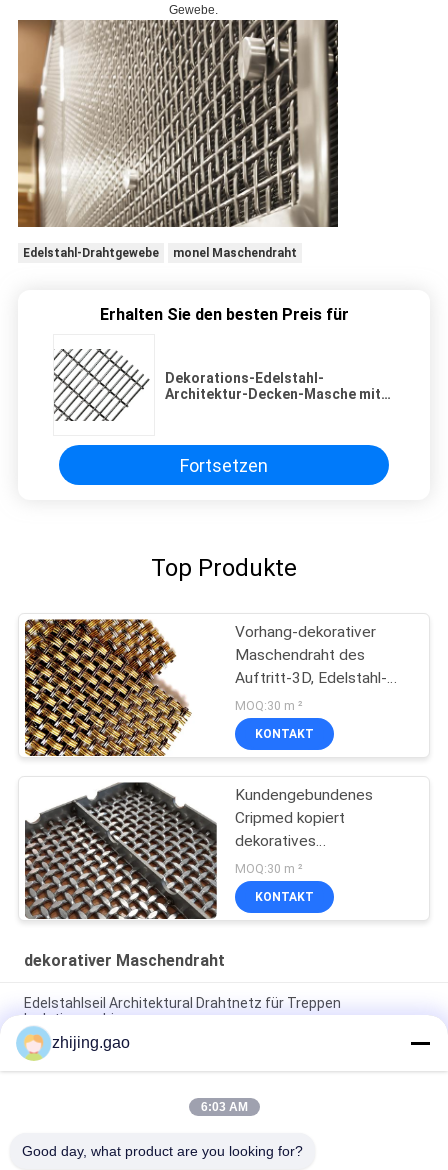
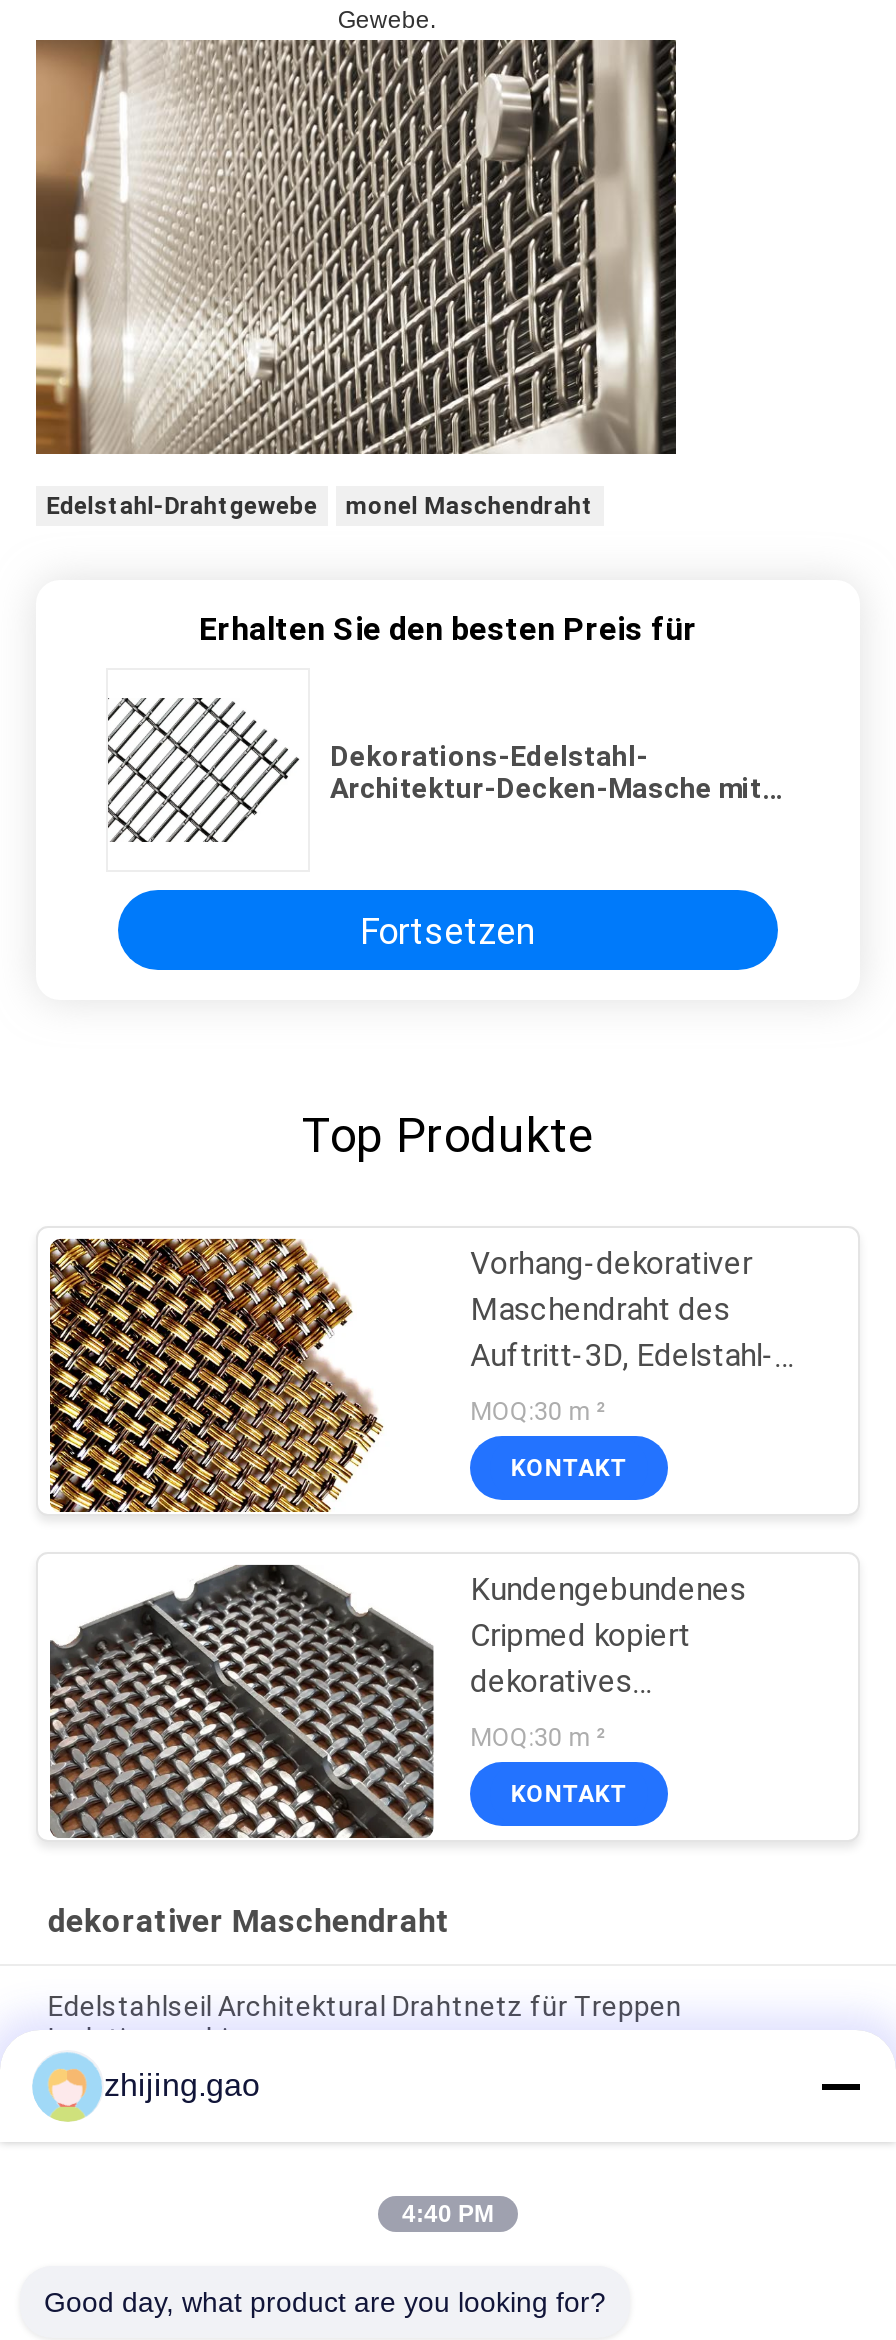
- 6:03 AM
+ 4:40 PM
